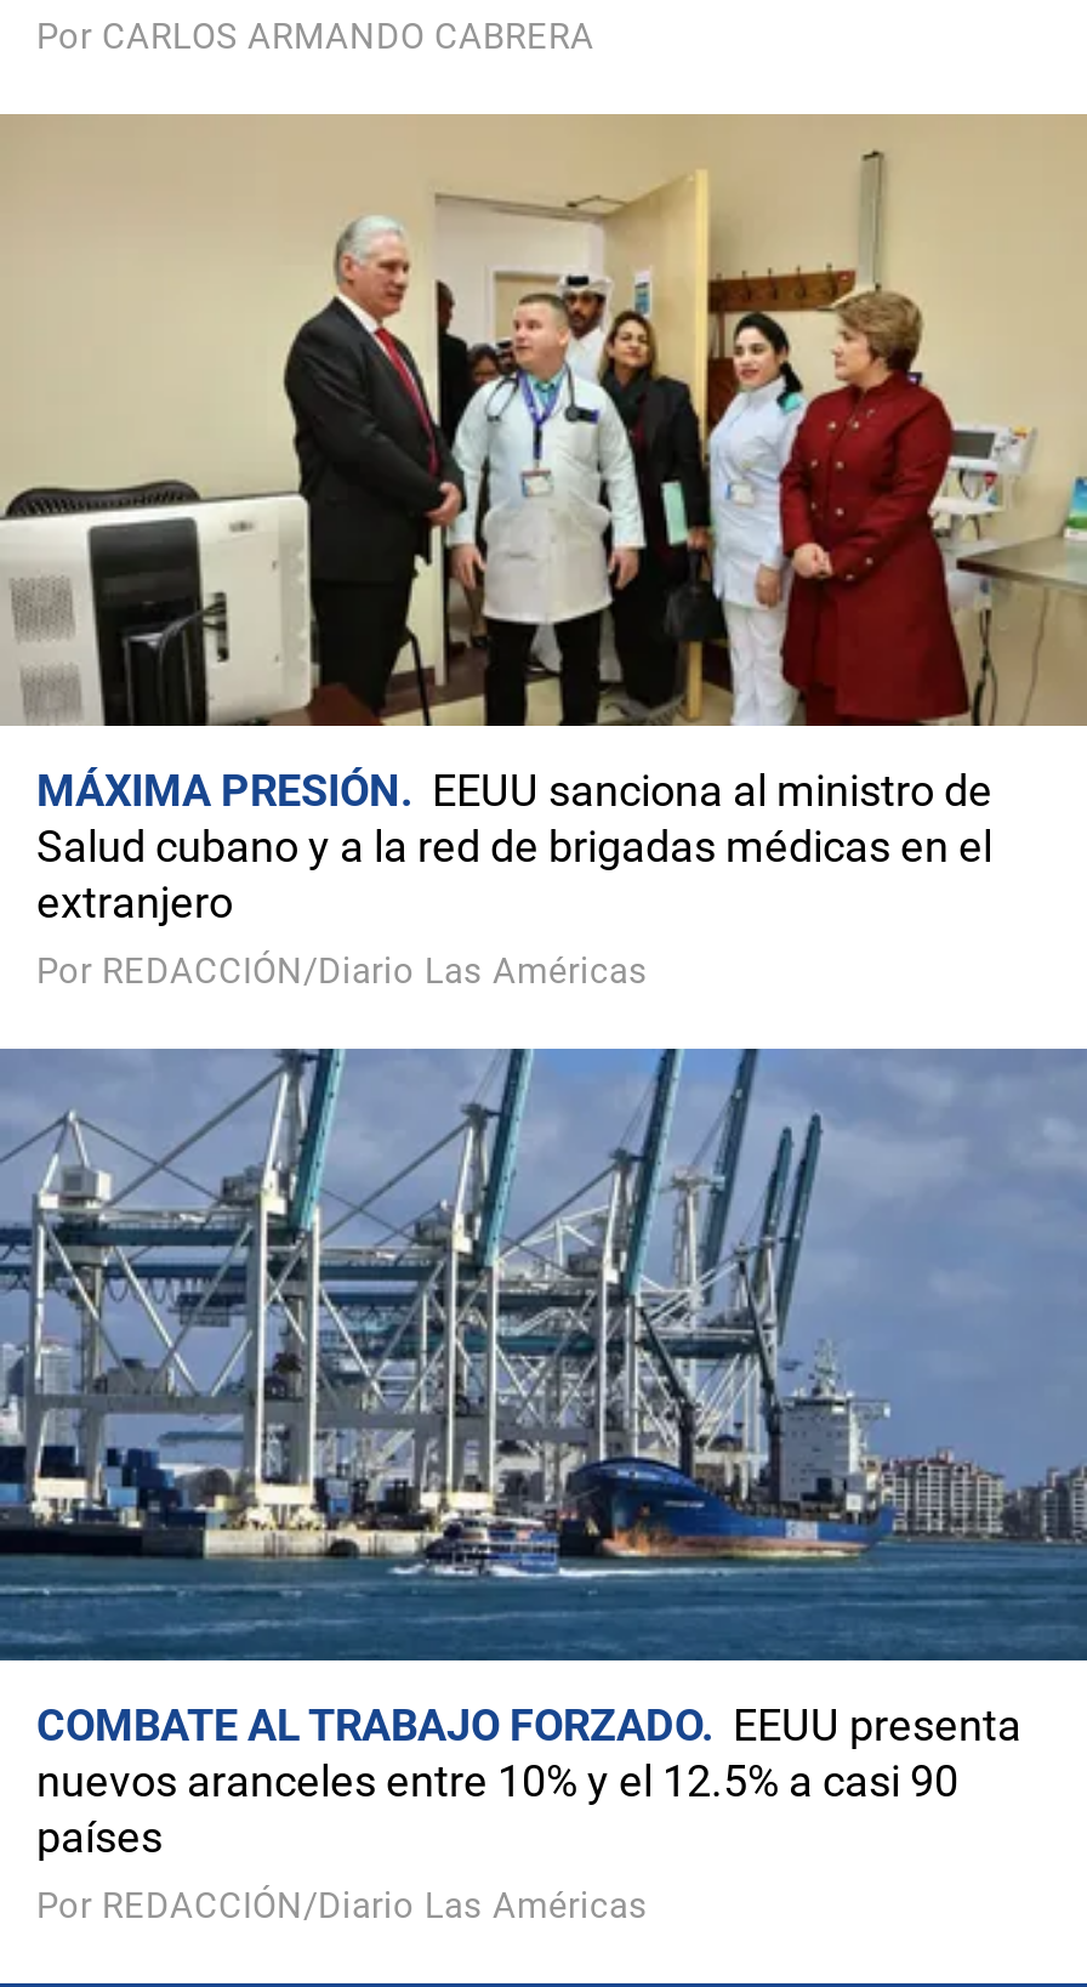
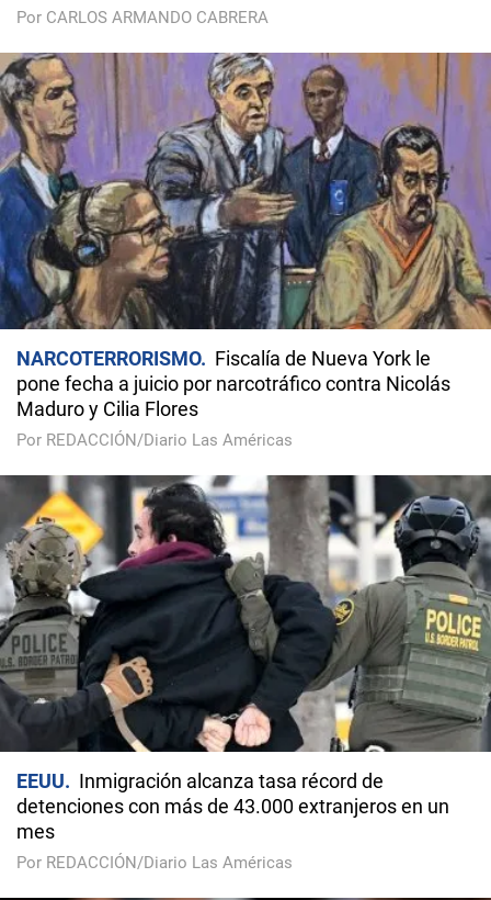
- [image]
- MÁXIMA PRESIÓN
- EEUU sanciona al ministro de
- Salud cubano y a la red de brigadas médicas en el
- extranjero
+ [image]
+ NARCOTERRORISMO
+ Fiscalía de Nueva York le
+ pone fecha a juicio por narcotráfico contra Nicolás
+ Maduro y Cilia Flores

- [image]
- COMBATE AL TRABAJO FORZADO
- EEUU presenta
- nuevos aranceles entre 10% y el 12.5% a casi 90
- países
+ [image]
+ EEUU
+ Inmigración alcanza tasa récord de
+ detenciones con más de 43.000 extranjeros en un
+ mes
